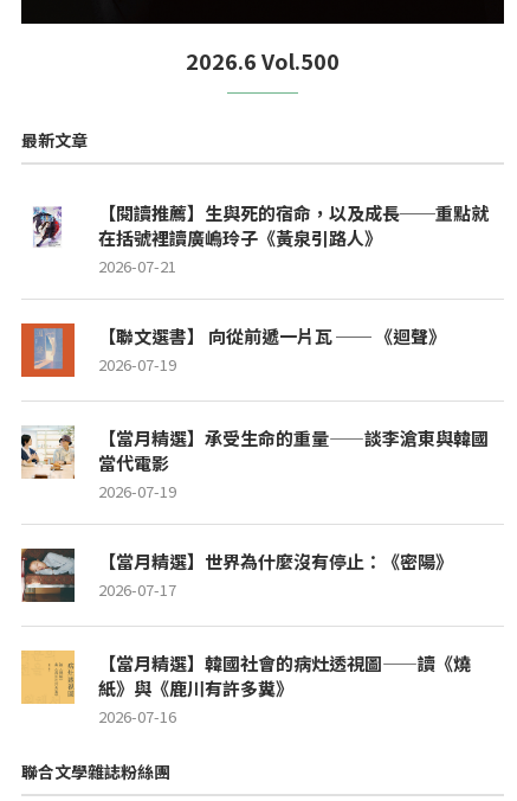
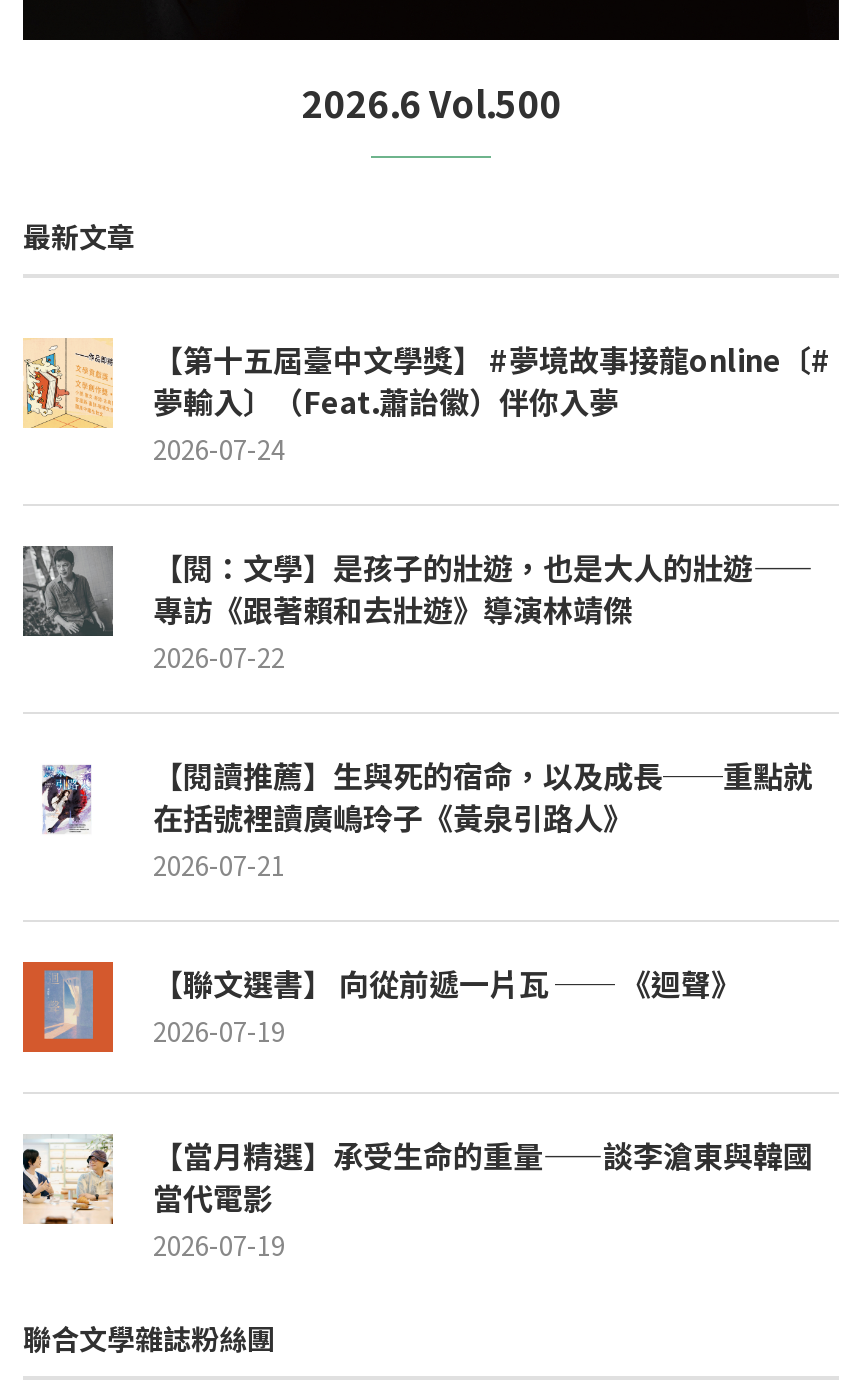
+ [image]

+ [image]
+ 【第十五屆臺中文學獎】 #夢境故事接龍online〔#
+ 夢輸入〕（Feat.蕭詒徽）伴你入夢
+ 2026-07-24
+ 【閱：文學】是孩子的壯遊，也是大人的壯遊——
+ 專訪《跟著賴和去壯遊》導演林靖傑
+ 2026-07-22

moved down: [image] | 在括號裡讀廣嶋玲子《黃泉引路人》 | 2026-07-21 | 2026-07-19 | 【當月精選】承受生命的重量——談李滄東與韓國 | 當代電影 | 2026-07-19

- [image]
- 【當月精選】世界為什麼沒有停止：《密陽》
- 2026-07-17
- 【當月精選】韓國社會的病灶透視圖——讀《燒
- 紙》與《鹿川有許多糞》
- 2026-07-16

- [image]
